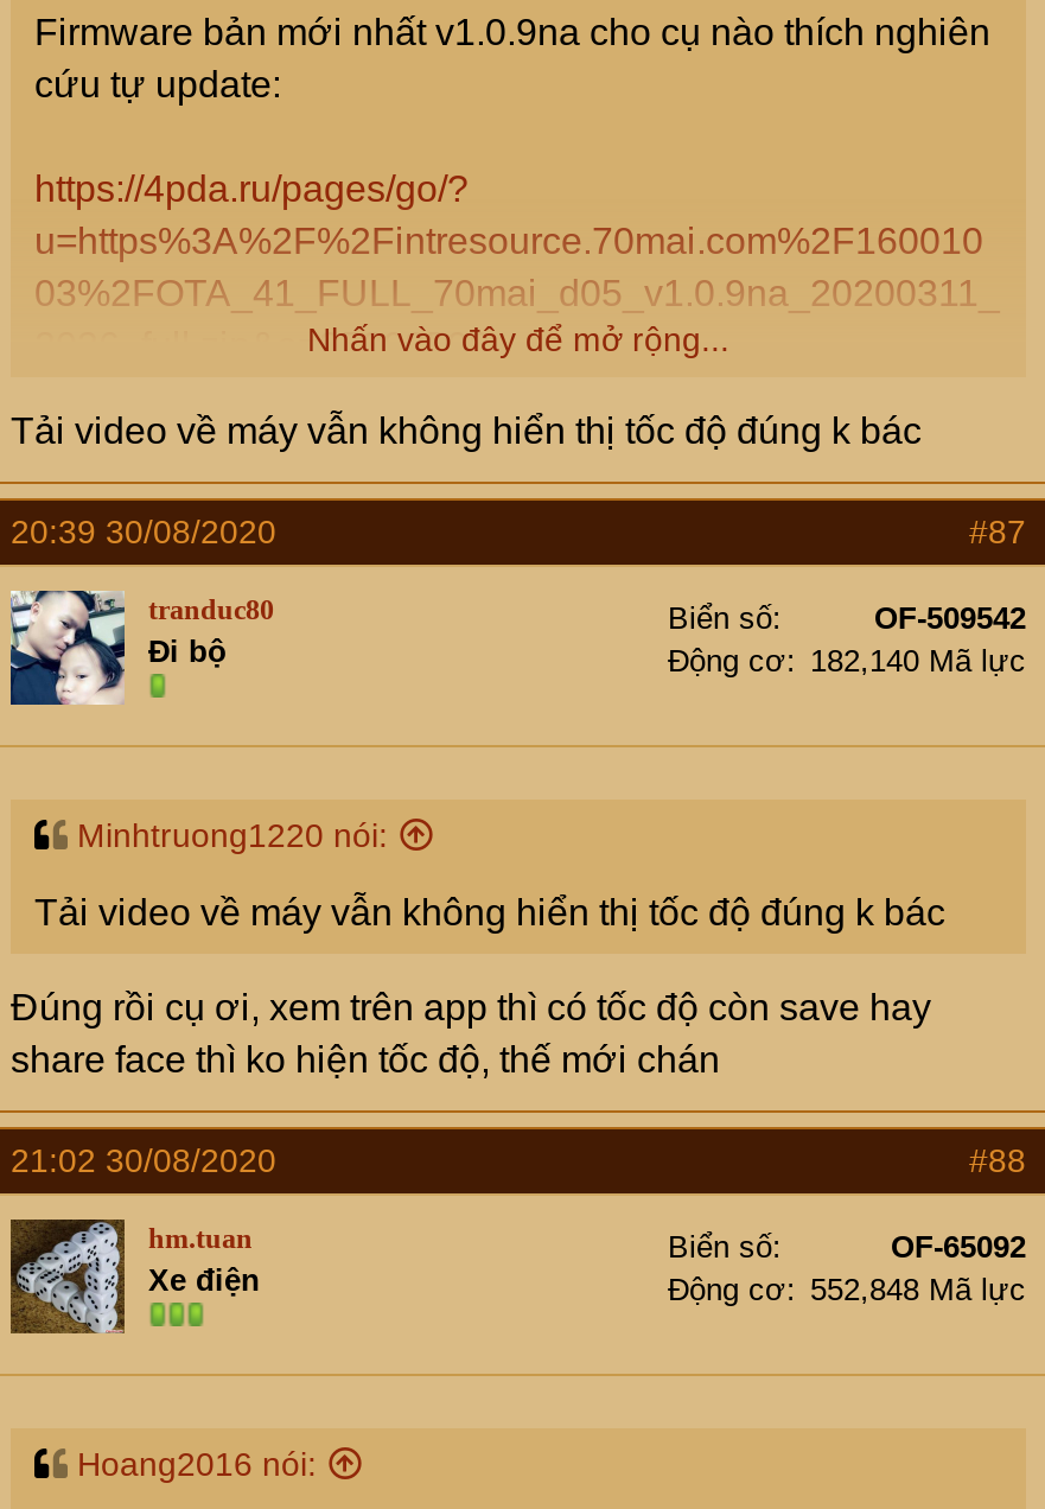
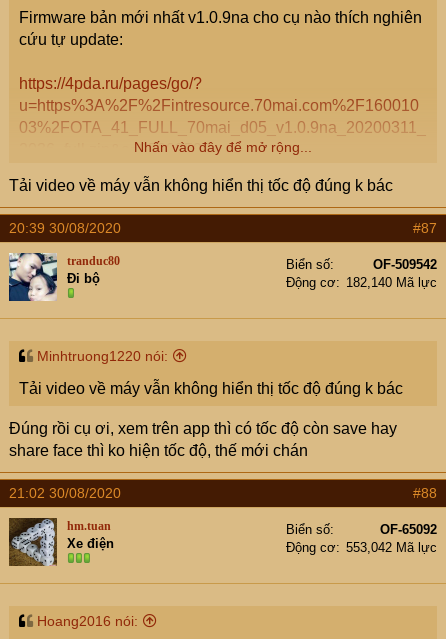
- 552,848 Mã lực
+ 553,042 Mã lực
